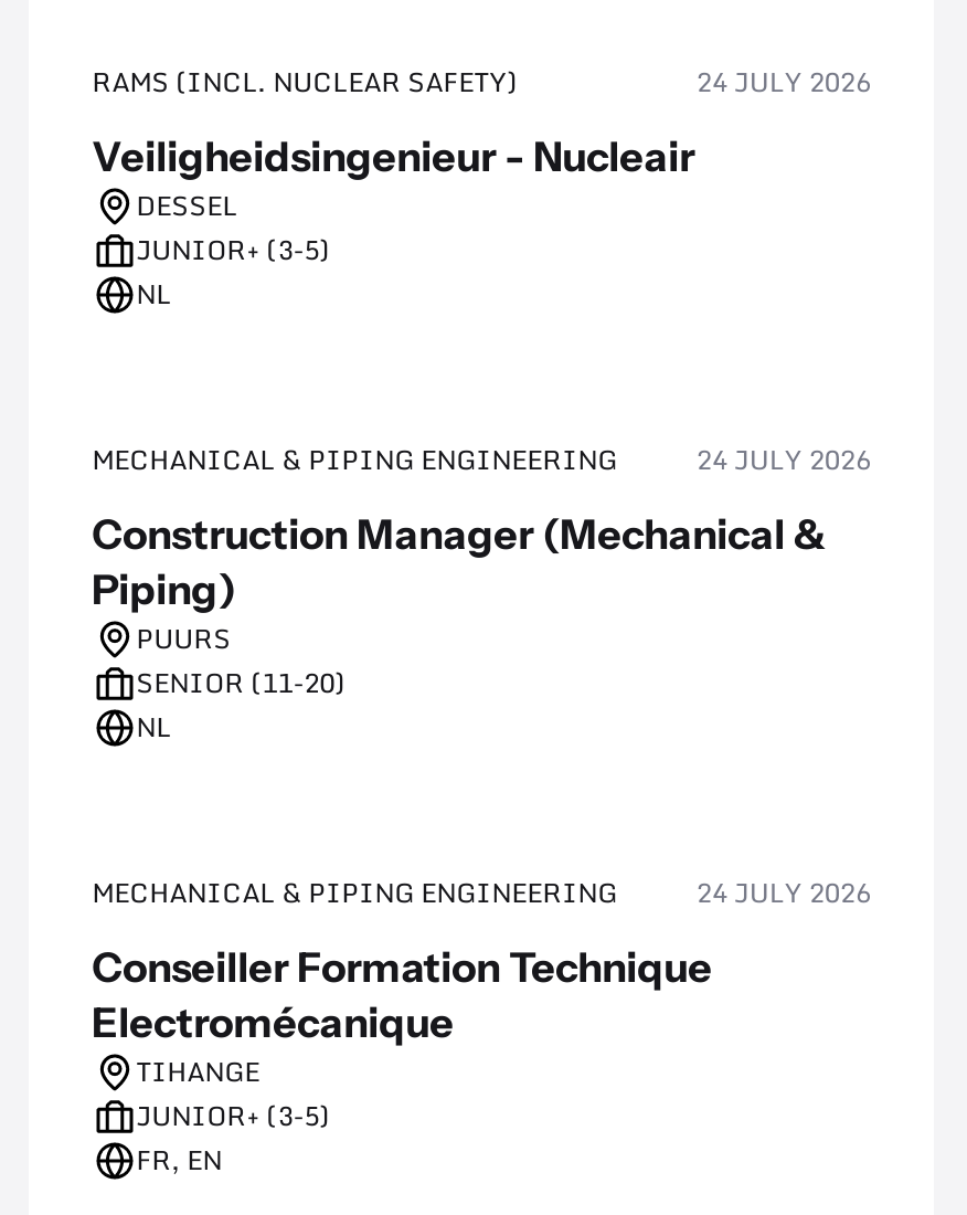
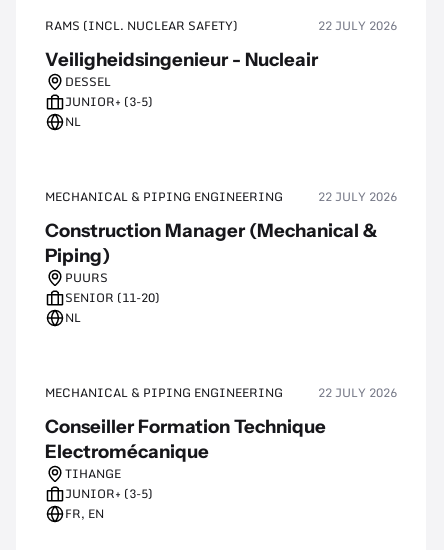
- 24 JULY 2026
+ 22 JULY 2026

- MECHANICAL & PIPING ENGINEERING 24 JULY 2026
+ MECHANICAL & PIPING ENGINEERING 22 JULY 2026

- MECHANICAL & PIPING ENGINEERING 24 JULY 2026
+ MECHANICAL & PIPING ENGINEERING 22 JULY 2026
